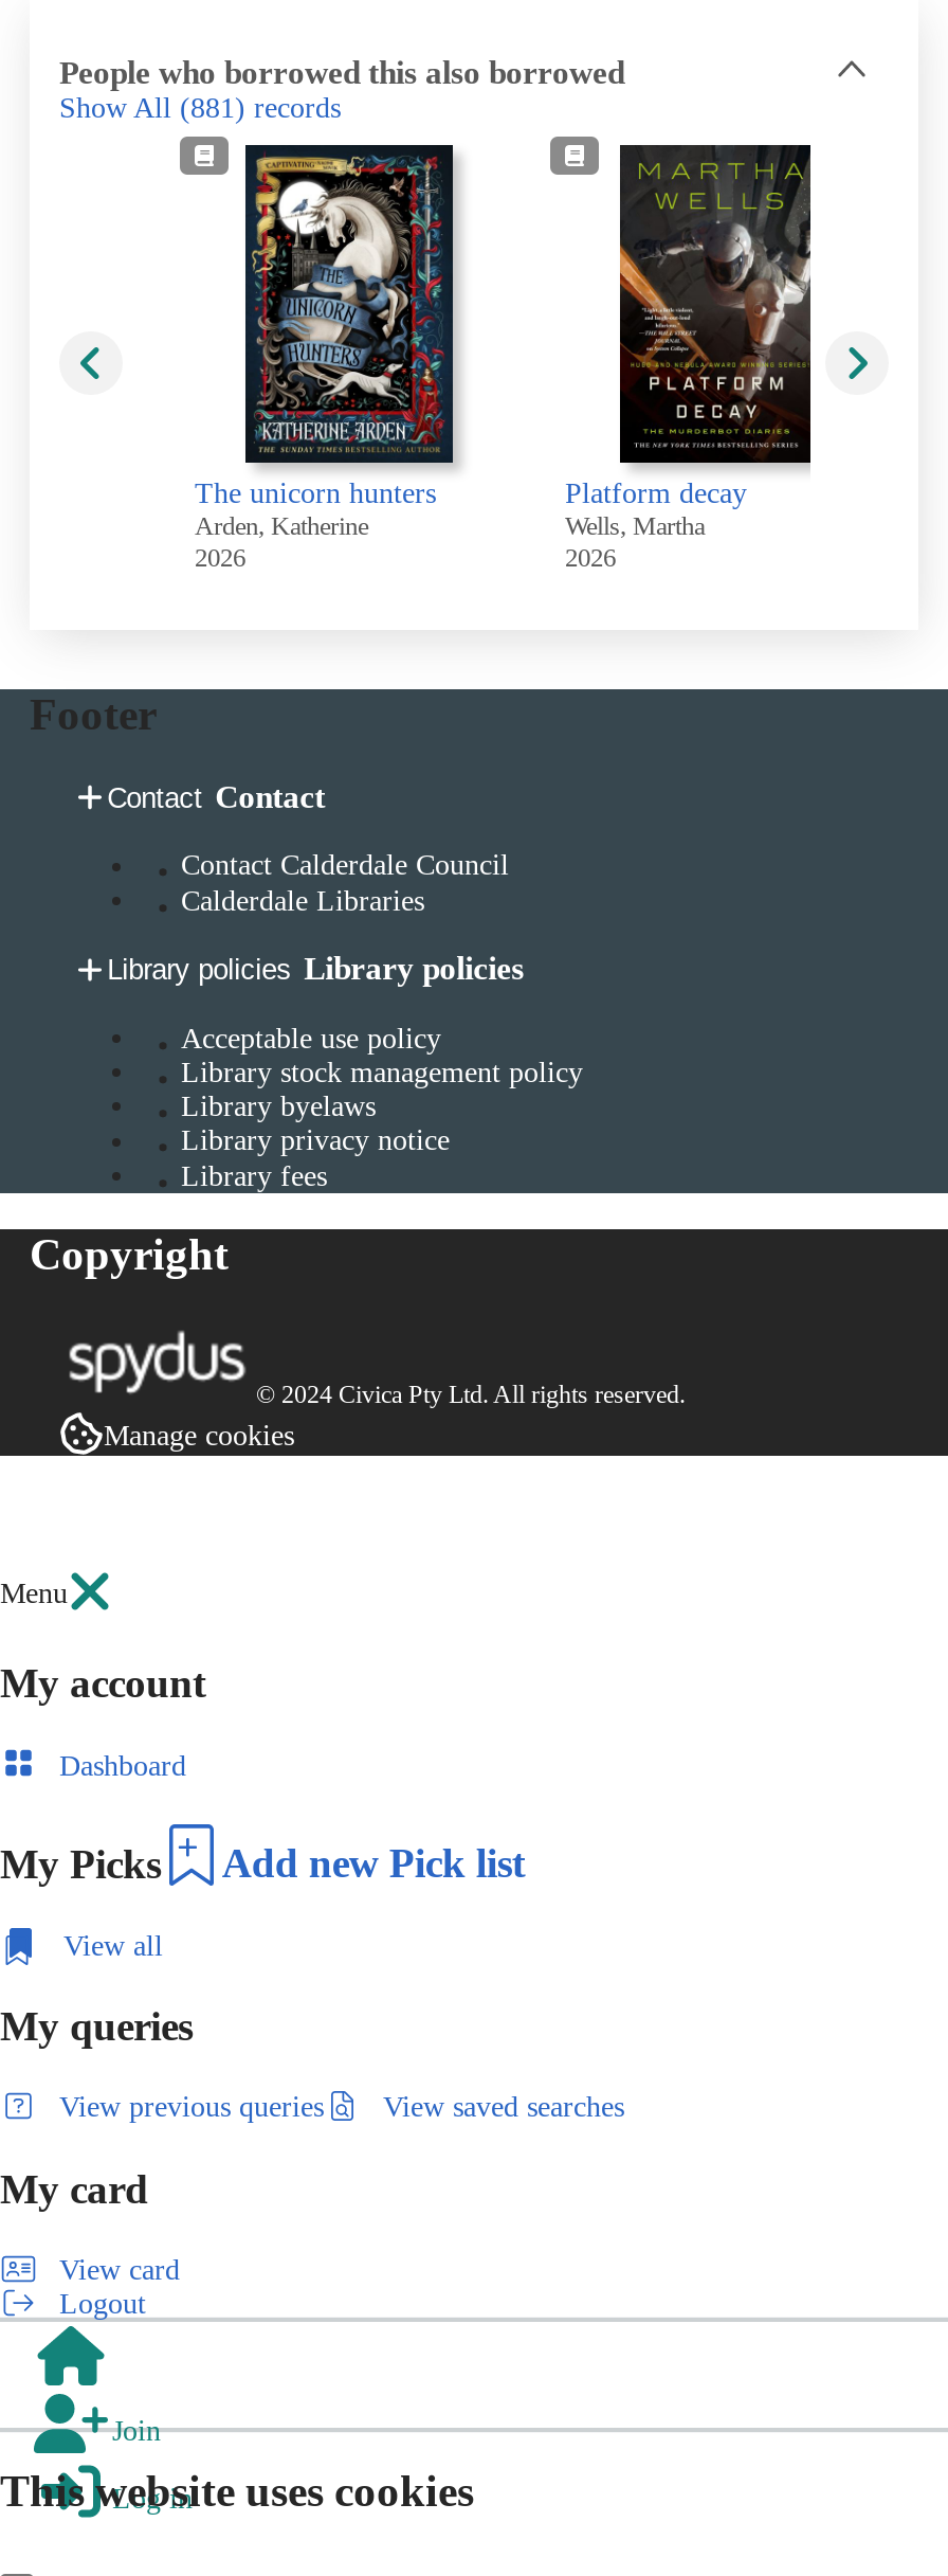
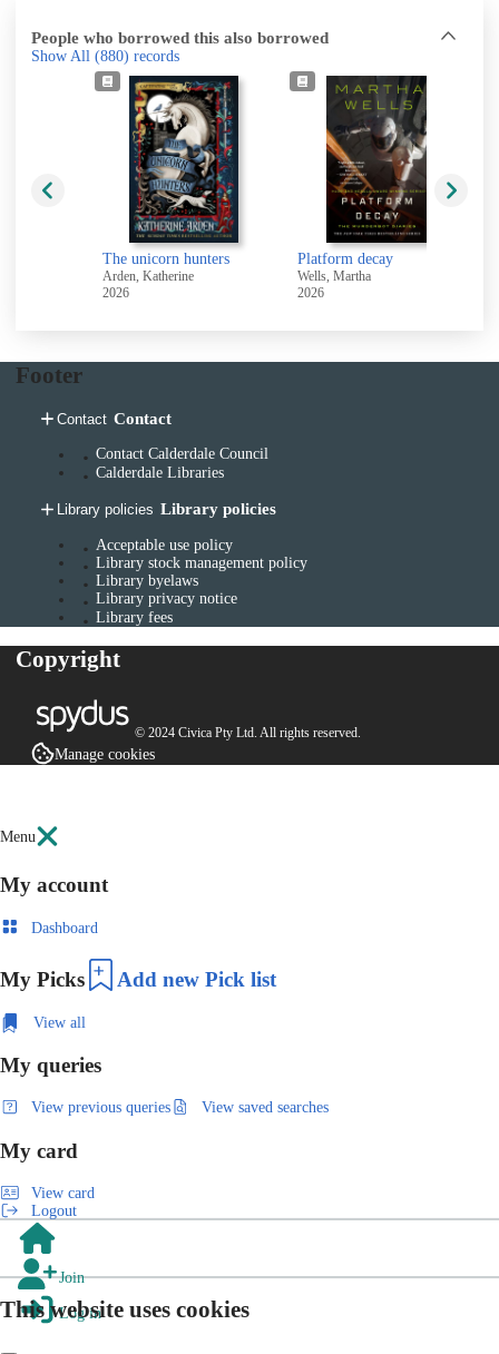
- Show All (881) records
+ Show All (880) records
